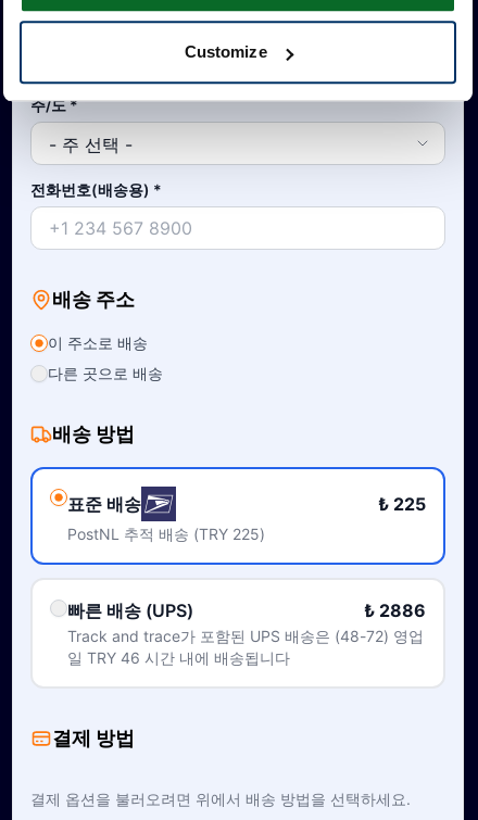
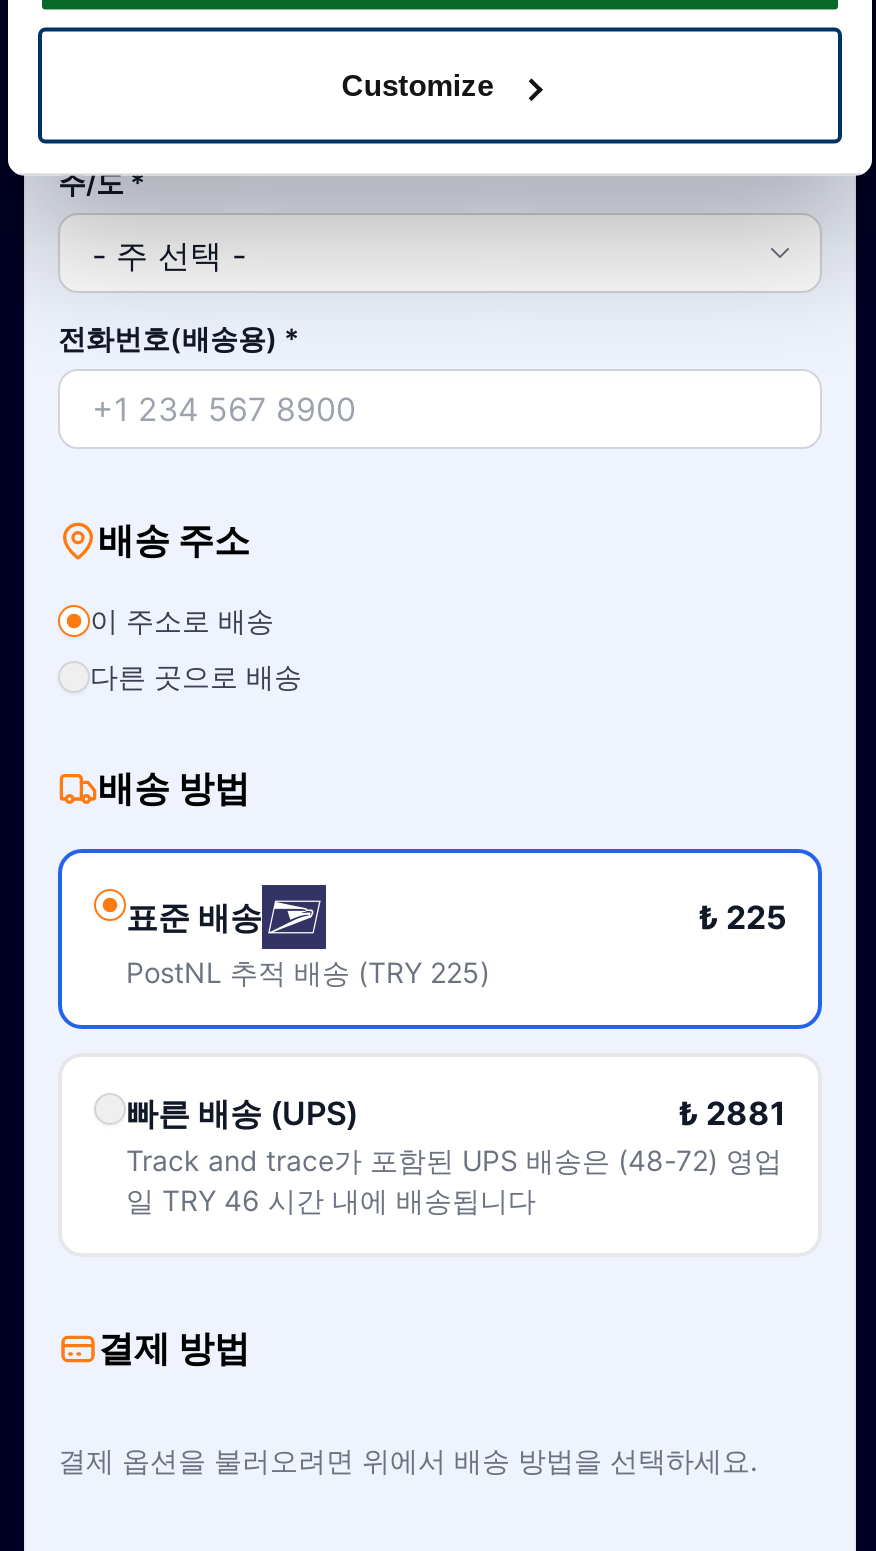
- ₺ 2886
+ ₺ 2881
